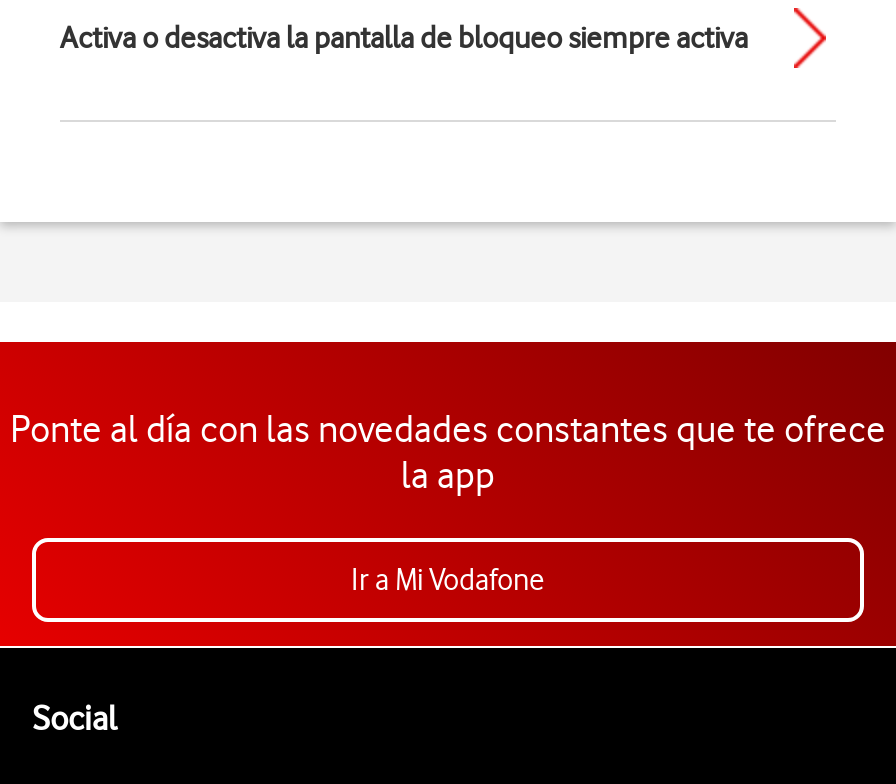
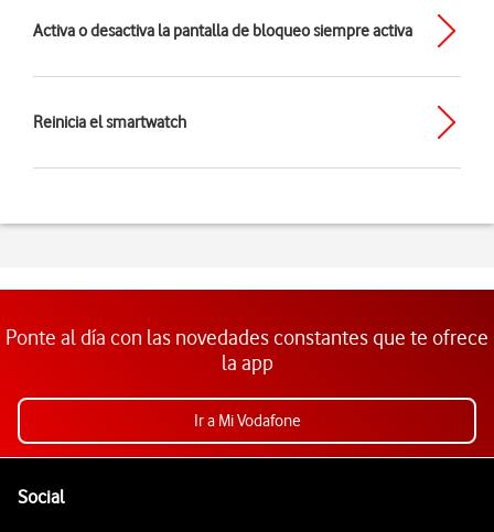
+ Reinicia el smartwatch
